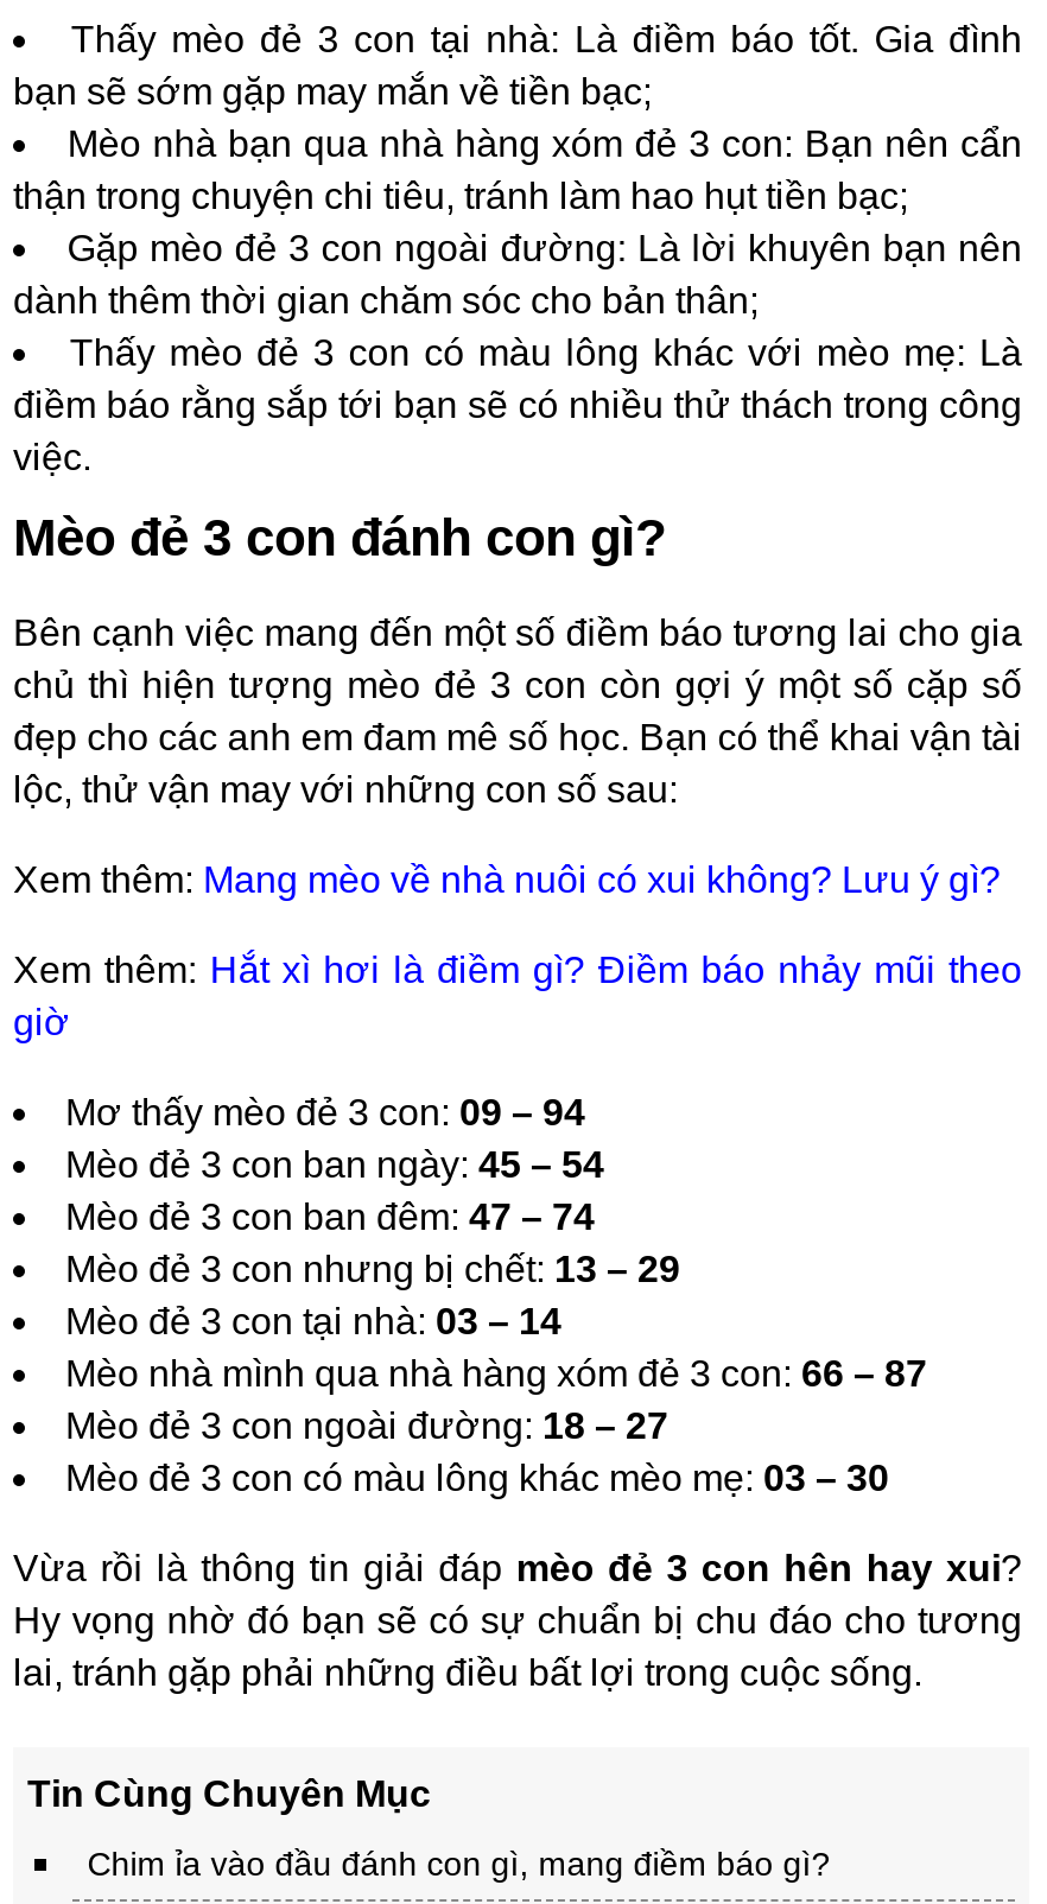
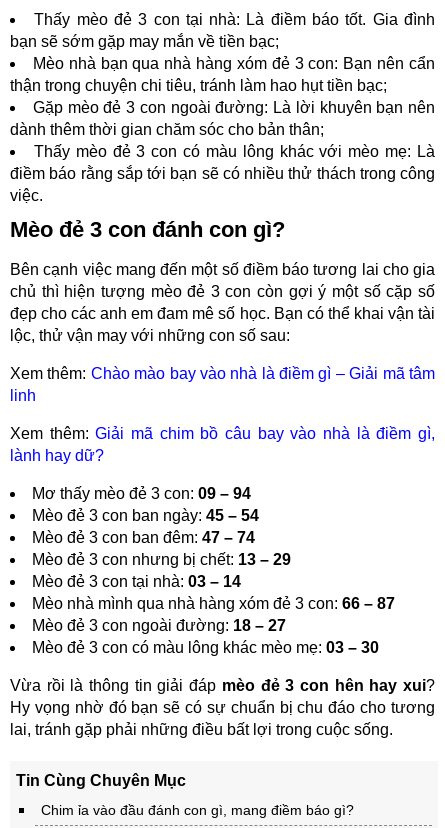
- Xem thêm: Mang mèo về nhà nuôi có xui không? Lưu ý gì?
+ Xem thêm: Chào mào bay vào nhà là điềm gì – Giải mã tâm
+ linh

- Xem thêm: Hắt xì hơi là điềm gì? Điềm báo nhảy mũi theo
- giờ
+ Xem thêm: Giải mã chim bồ câu bay vào nhà là điềm gì,
+ lành hay dữ?
